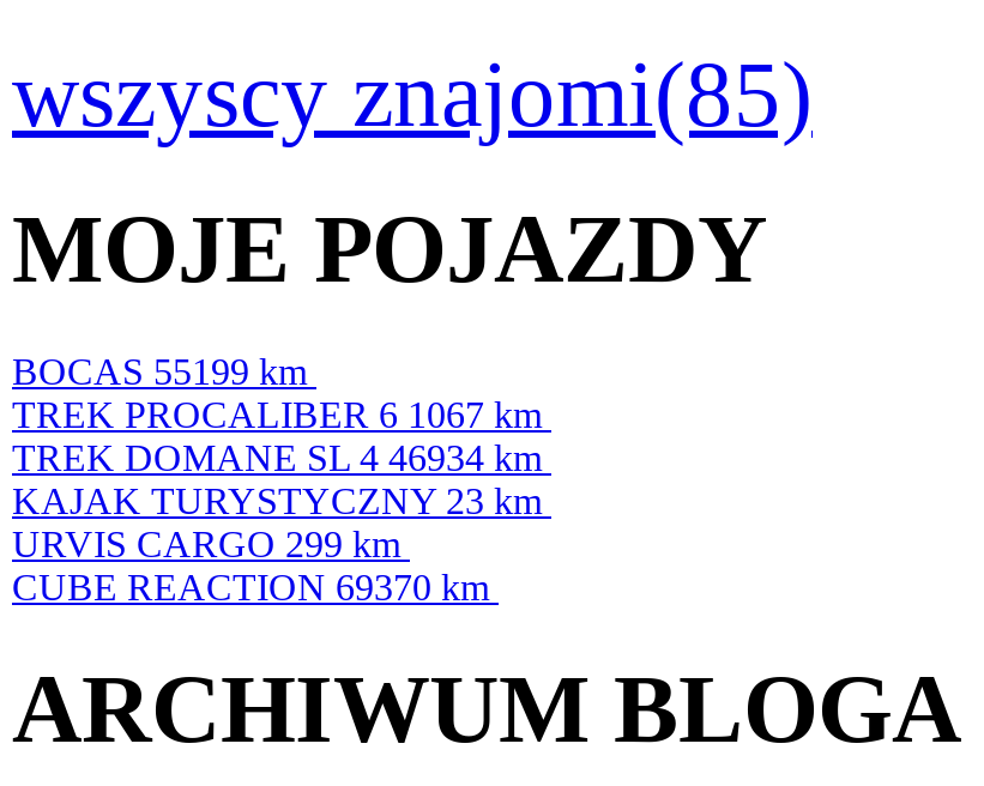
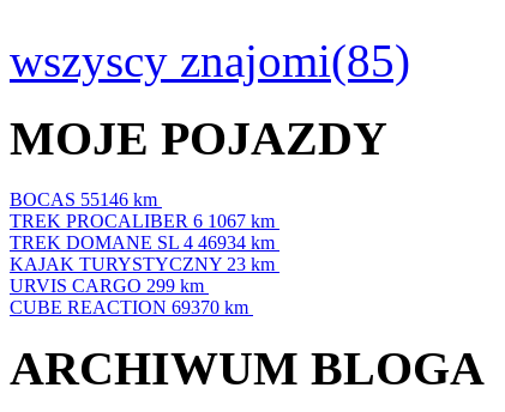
- BOCAS 55199 km
+ BOCAS 55146 km
